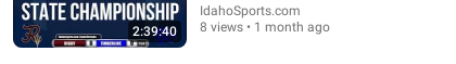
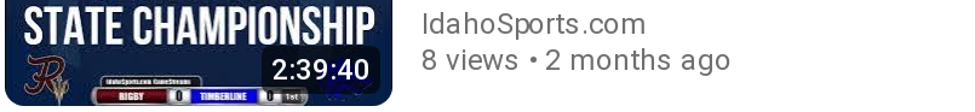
- 8 views • 1 month ago
+ 8 views • 2 months ago
